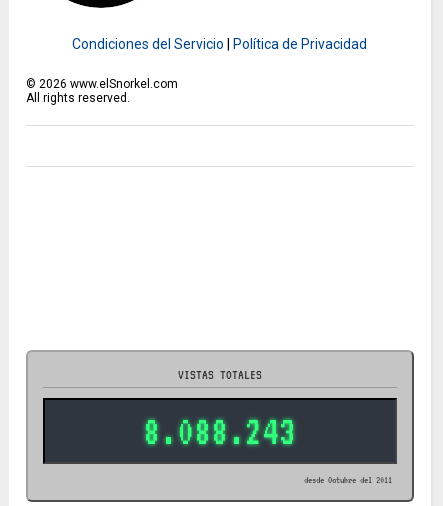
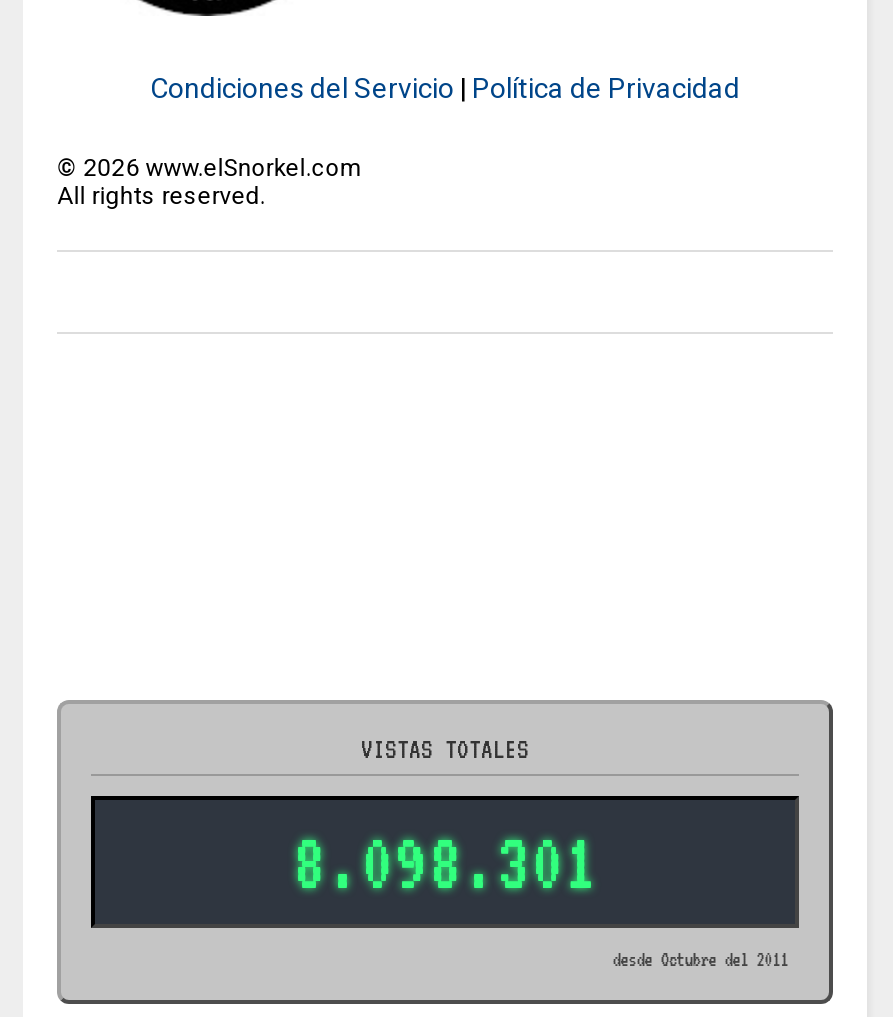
- 8.088.243
+ 8.098.301
